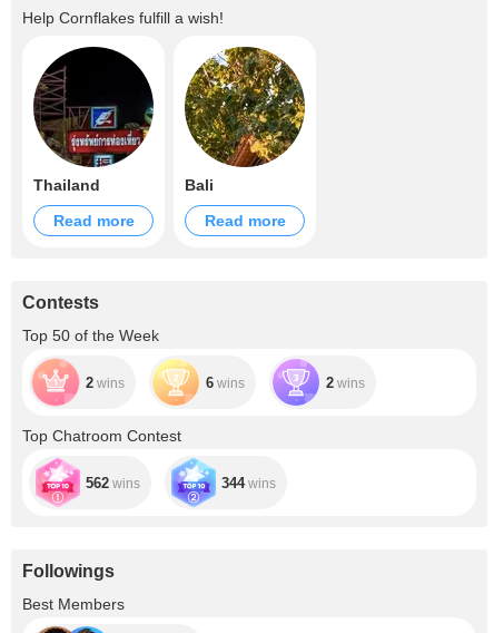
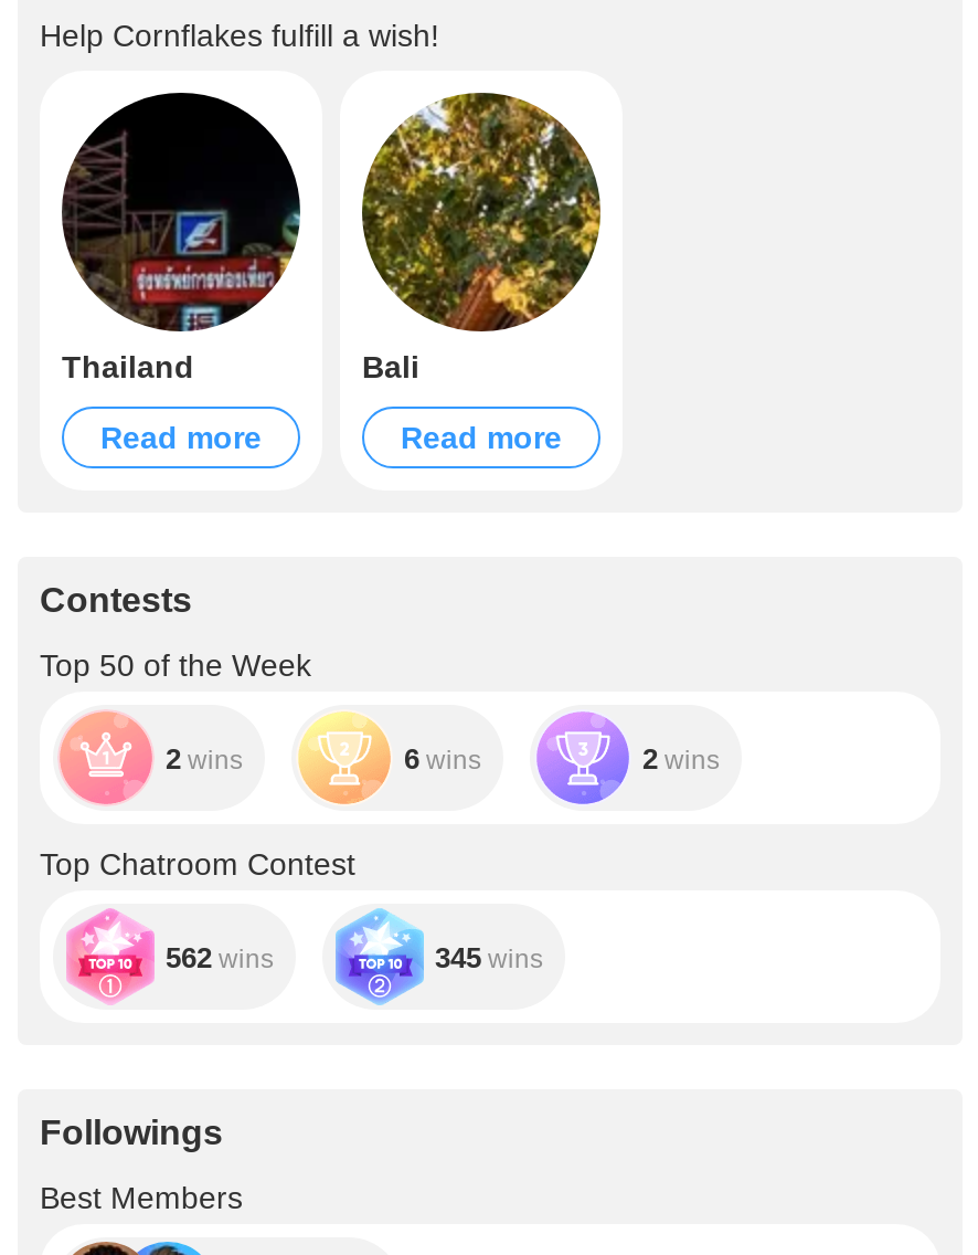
- 344 wins
+ 345 wins
